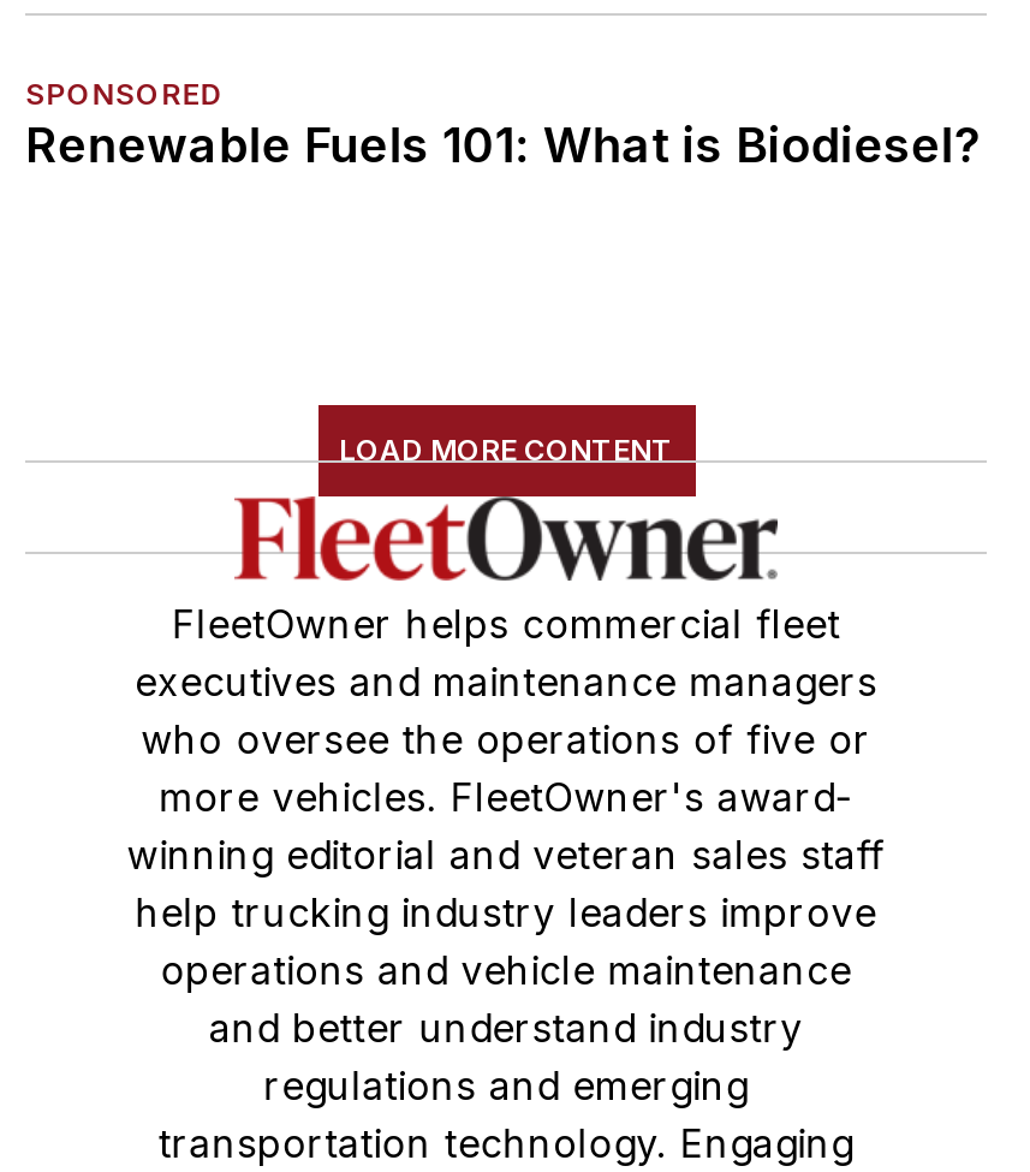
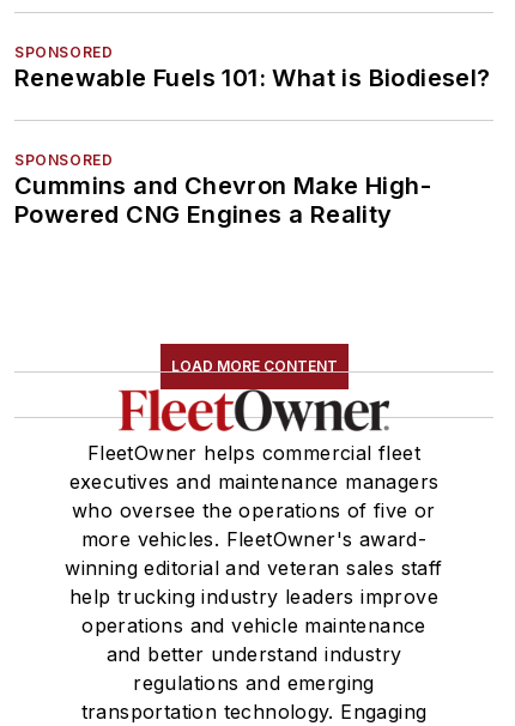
+ SPONSORED
+ Cummins and Chevron Make High-
+ Powered CNG Engines a Reality
